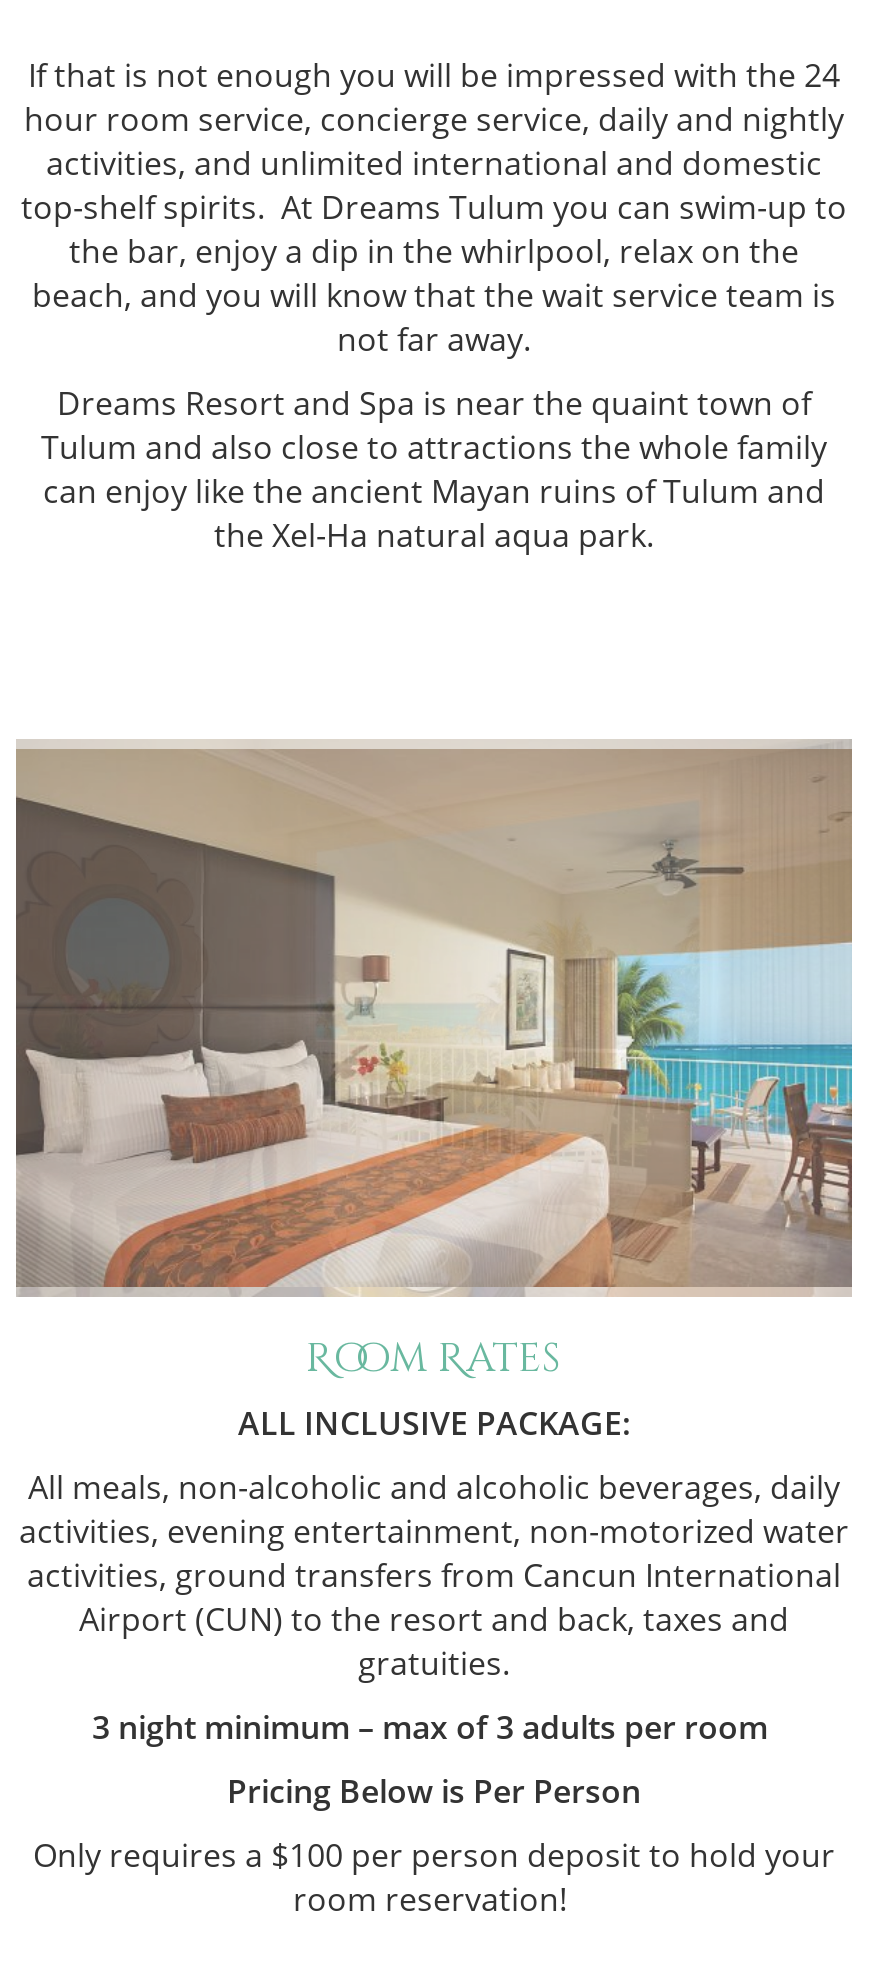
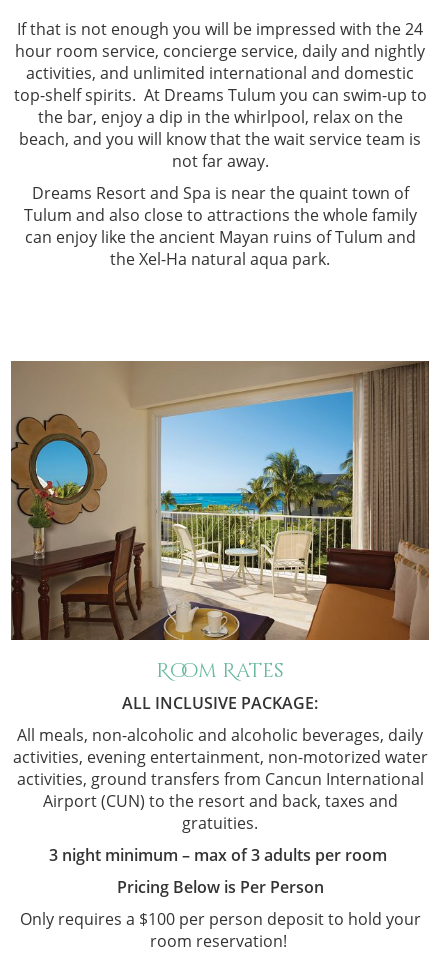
- [image]
+ [image]
